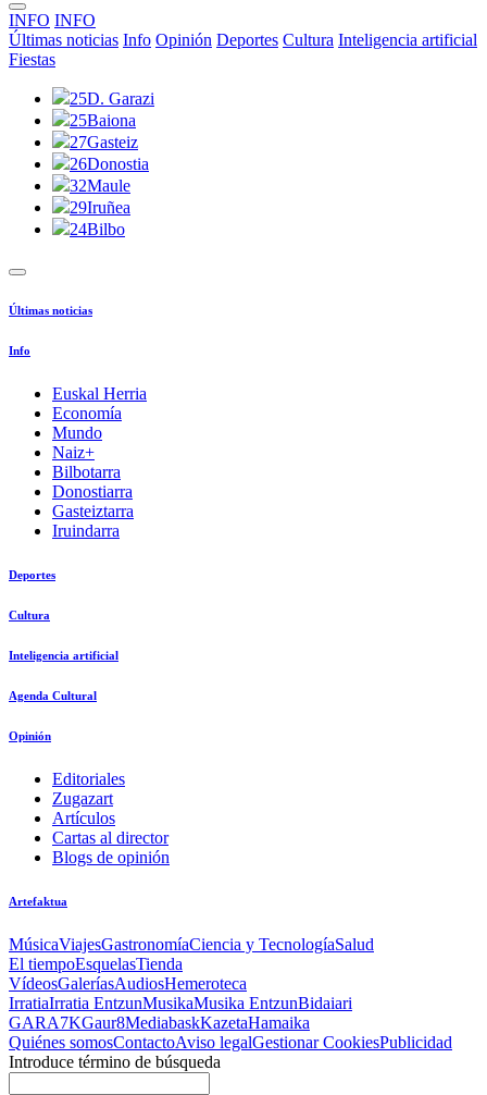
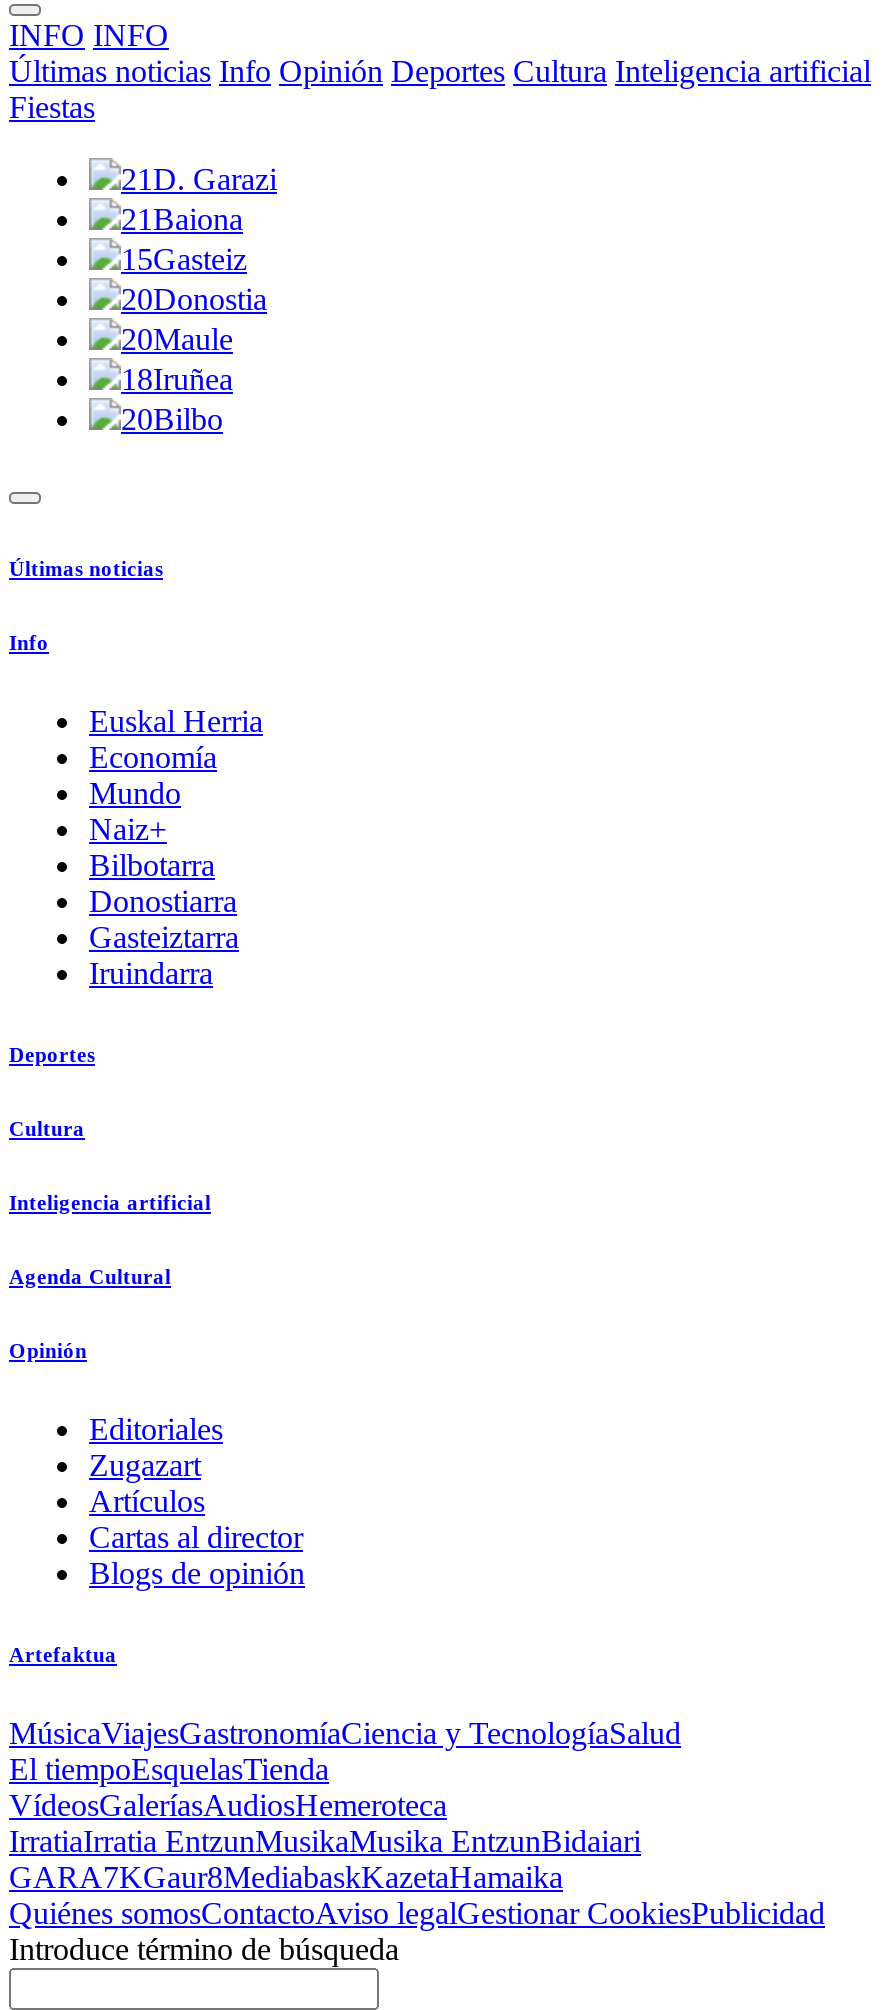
- 25 D. Garazi
+ 21 D. Garazi

- 25 Baiona
+ 21 Baiona

- 27Gasteiz
+ 15Gasteiz

- 26Donostia
+ 20Donostia

- 32Maule
+ 20Maule

- 29Iruñea
+ 18Iruñea

- 24Bilbo
+ 20Bilbo
